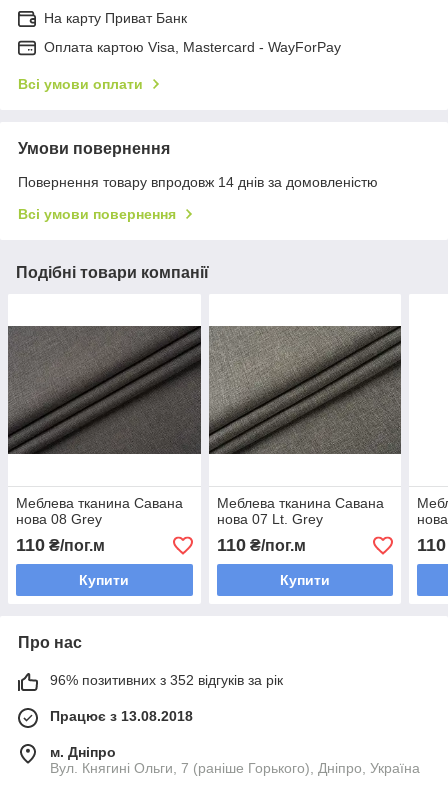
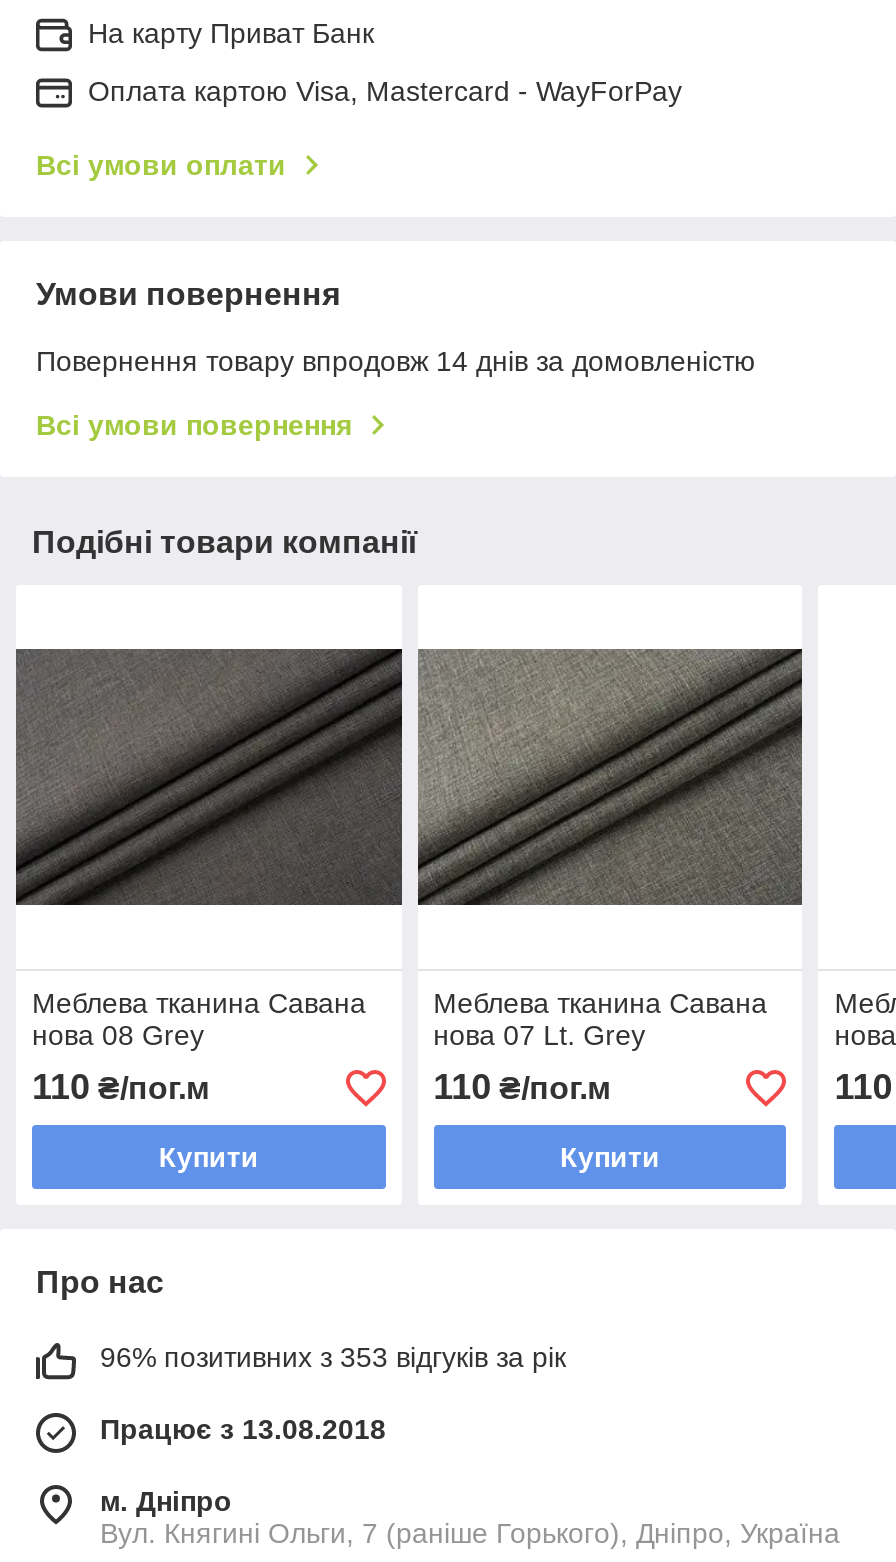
- 96% позитивних з 352 відгуків за рік
+ 96% позитивних з 353 відгуків за рік
